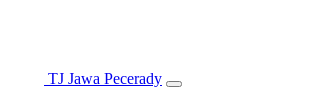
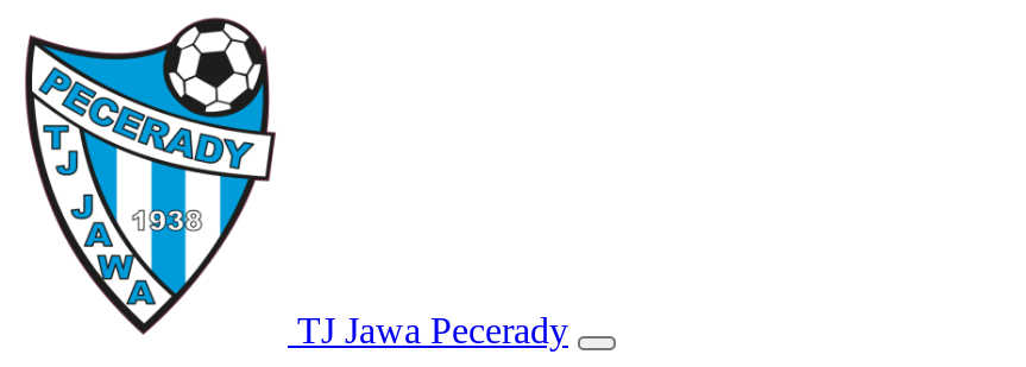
+ [image]
